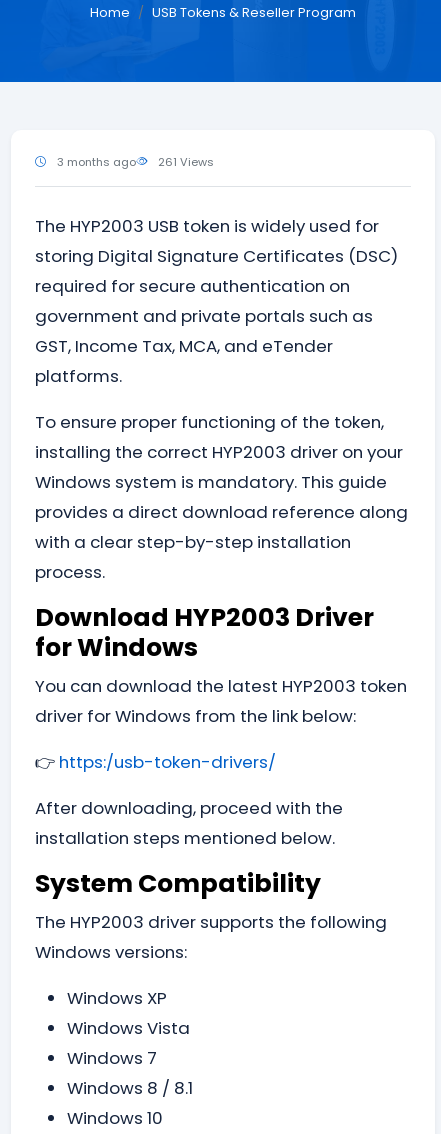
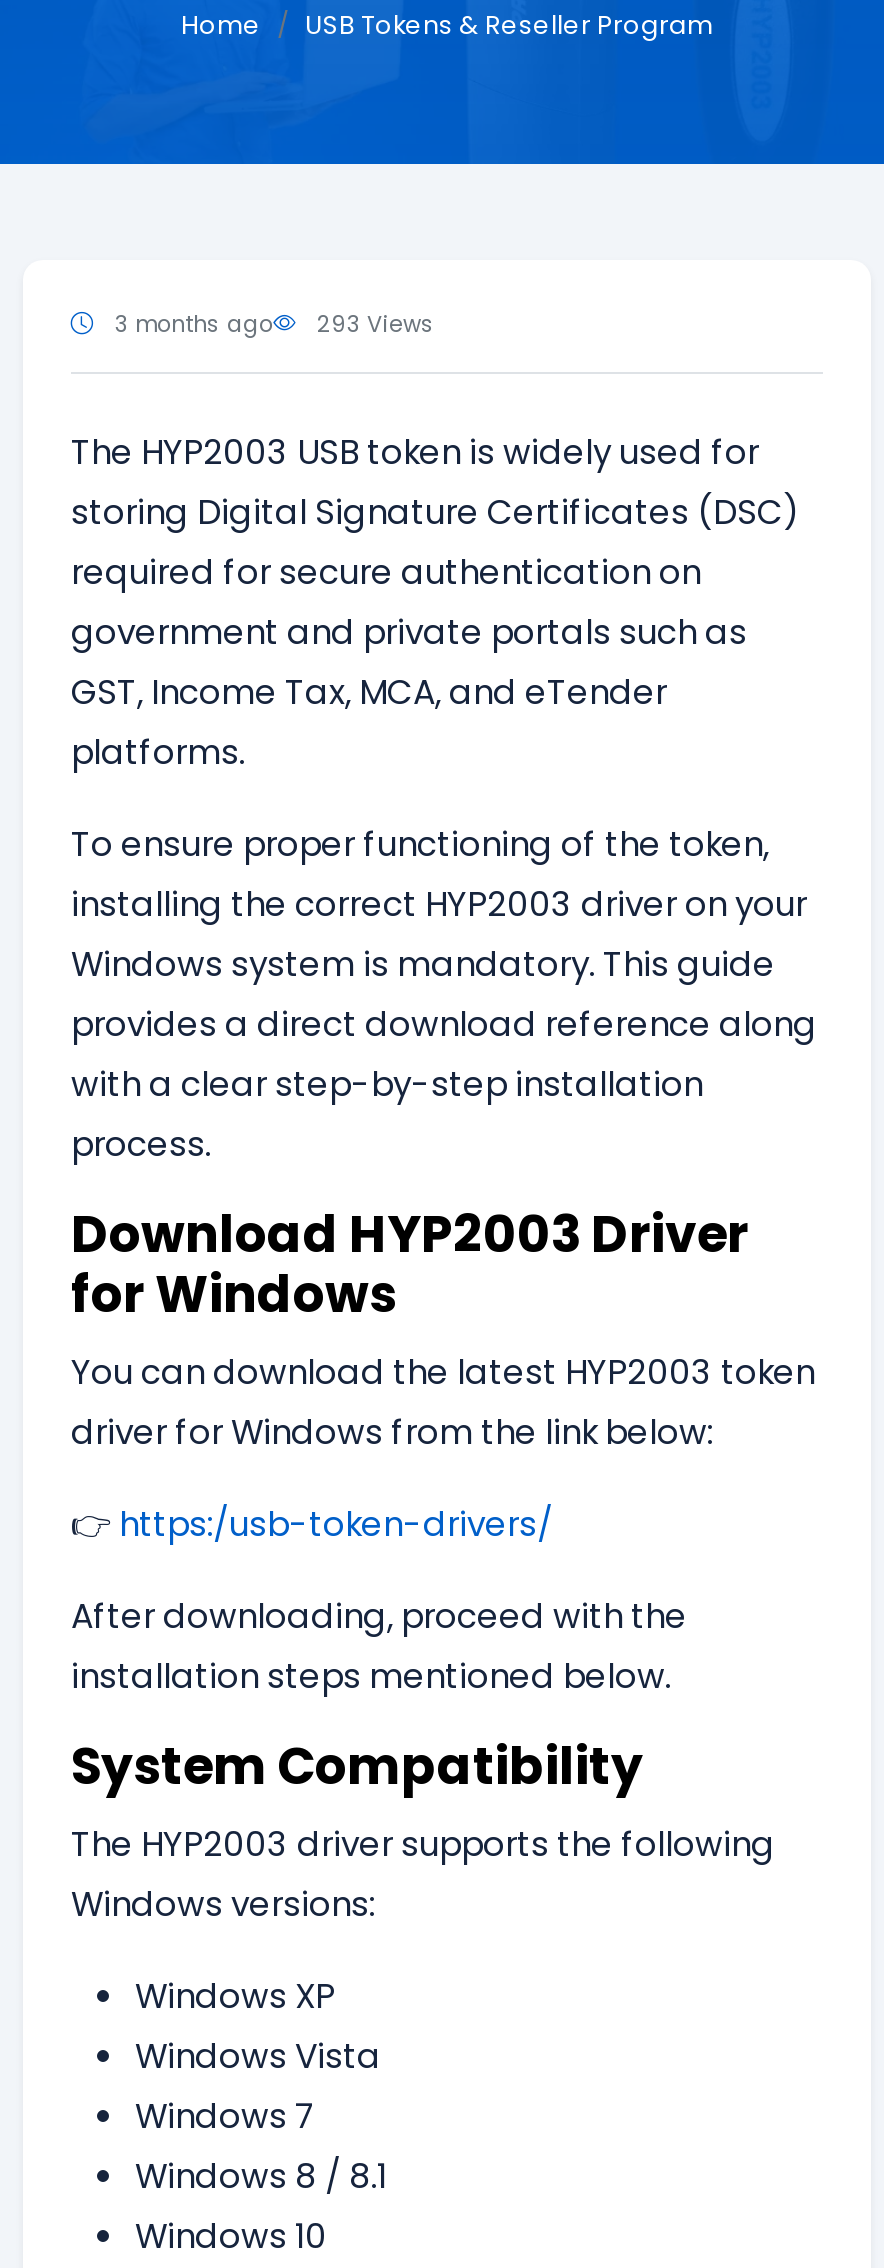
- 3 months ago 261 Views
+ 3 months ago 293 Views
